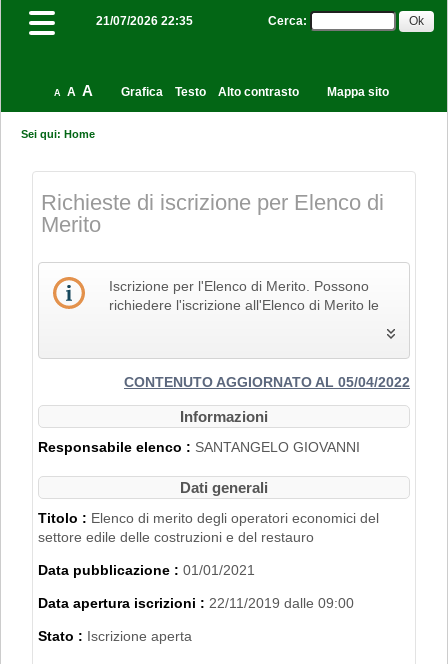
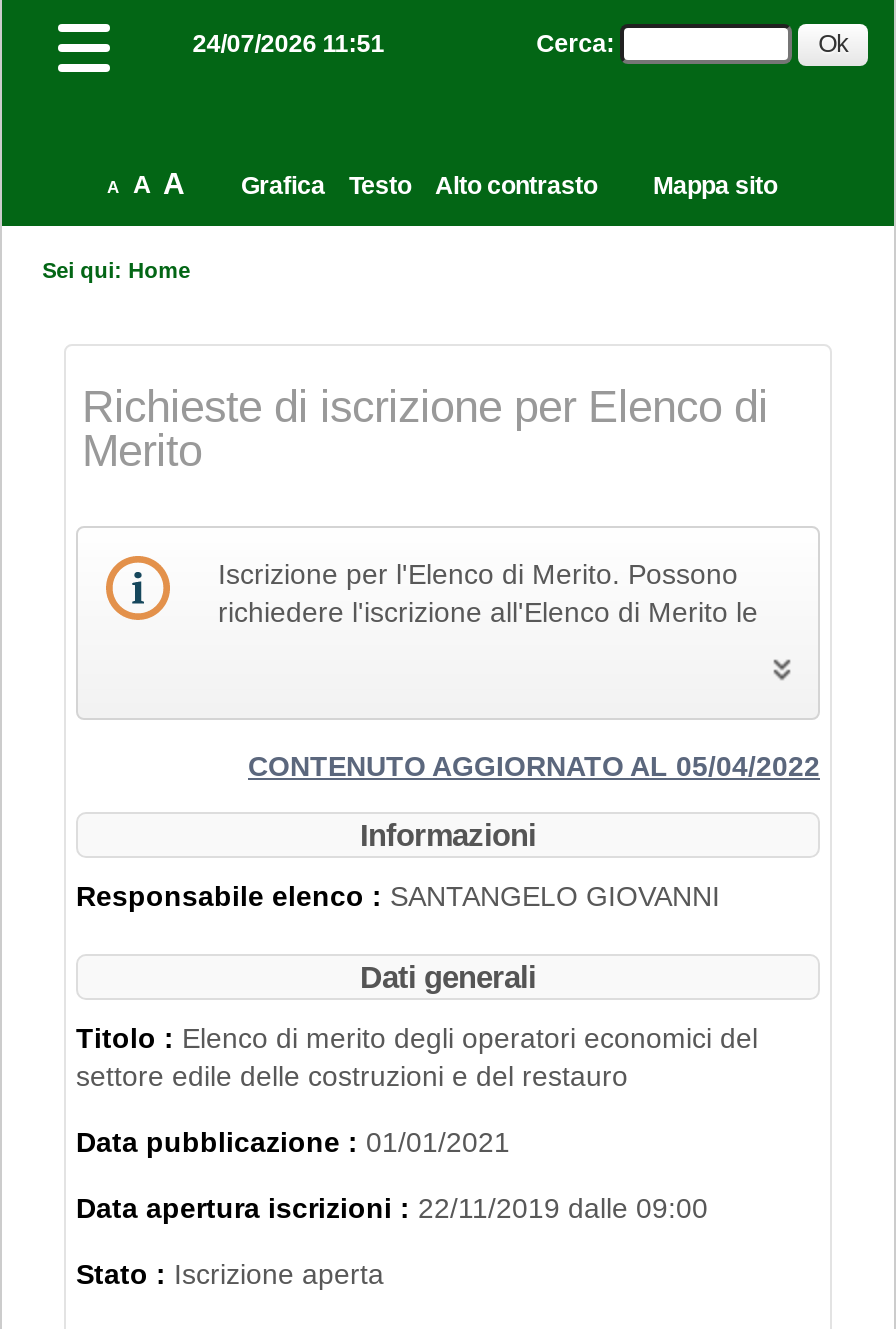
- 21/07/2026 22:35
+ 24/07/2026 11:51
